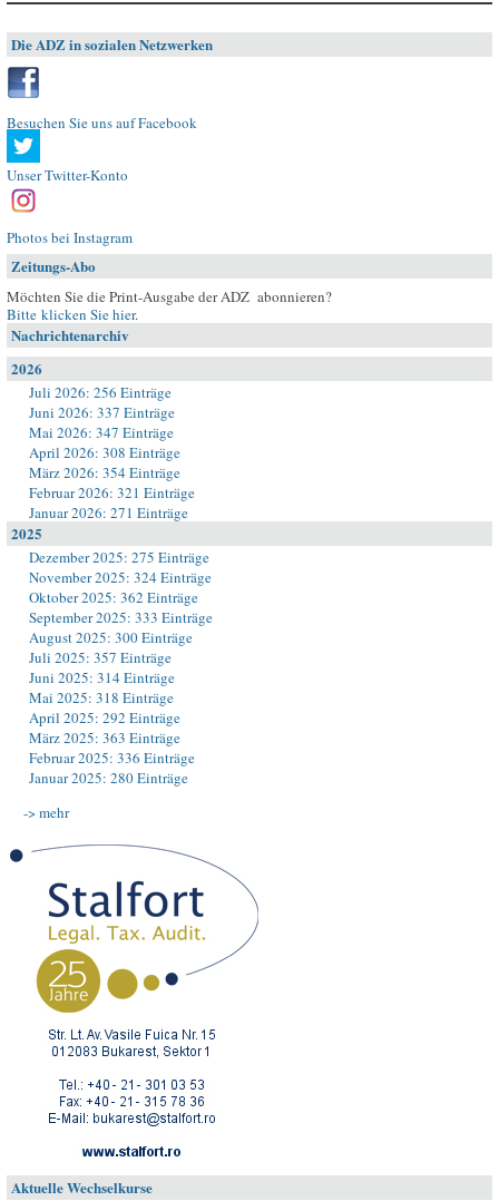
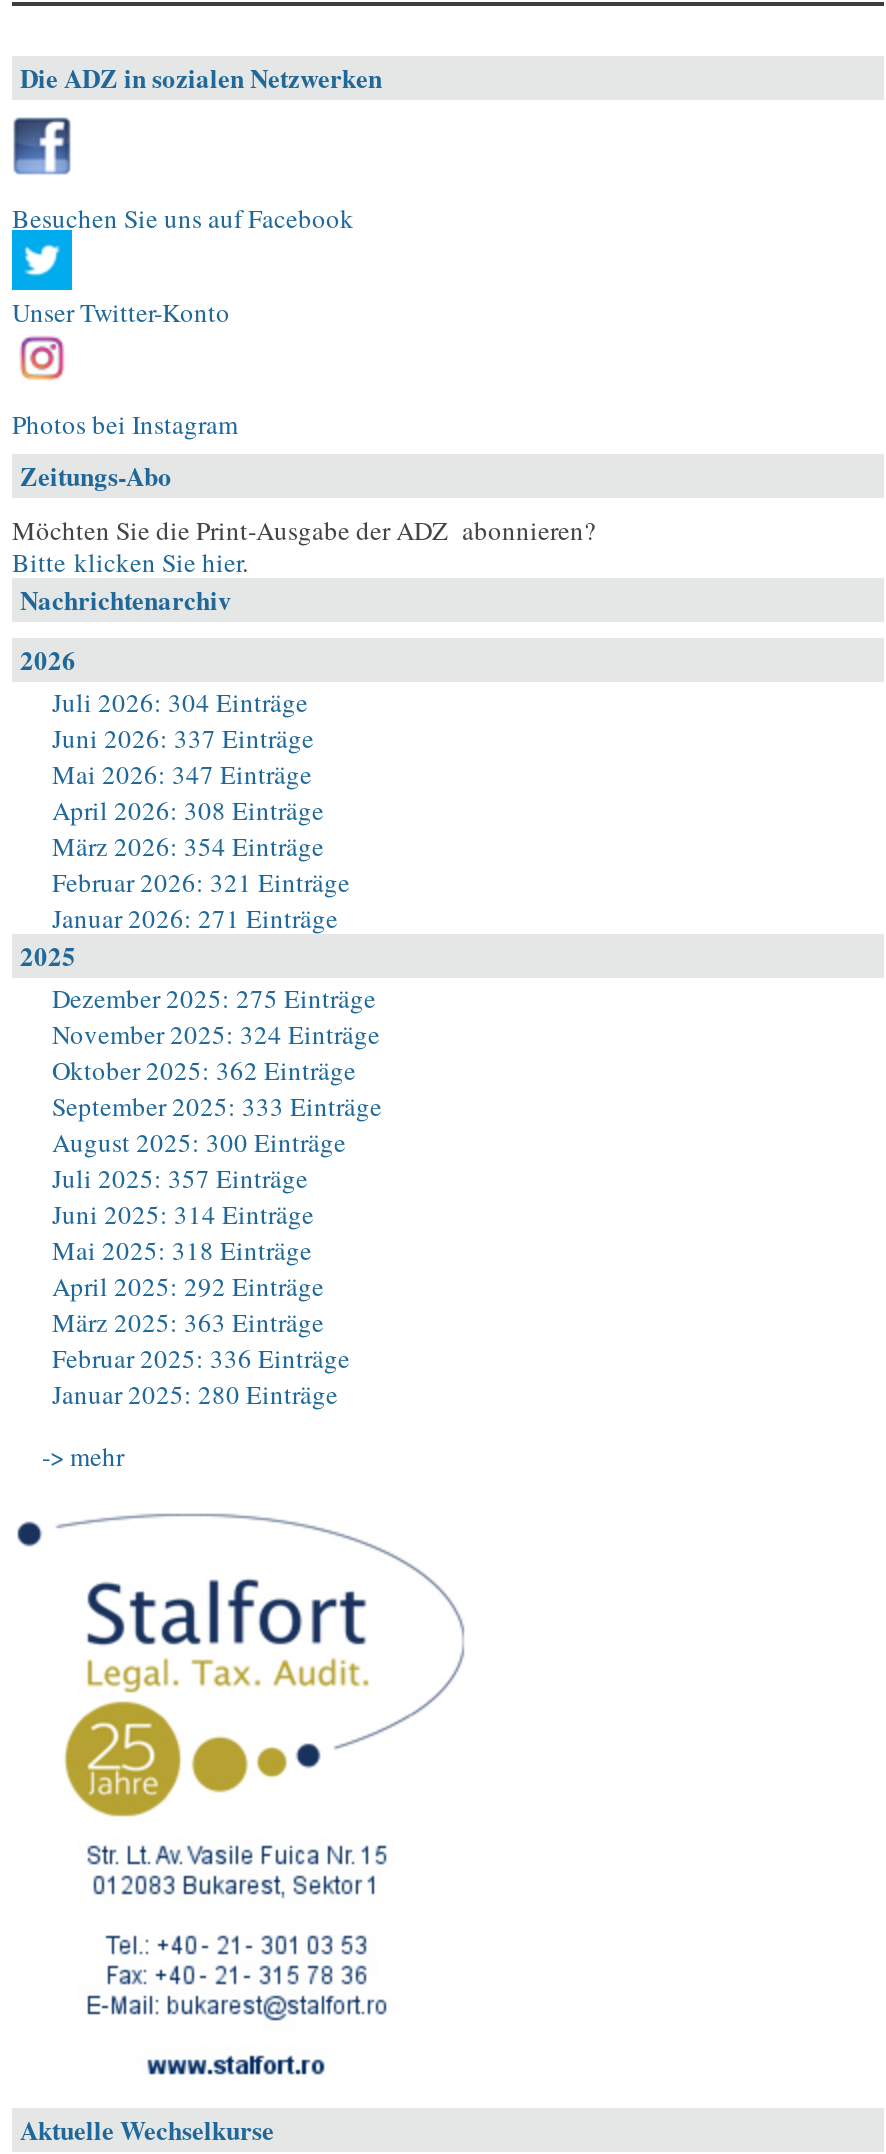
- Juli 2026: 256 Einträge
+ Juli 2026: 304 Einträge
